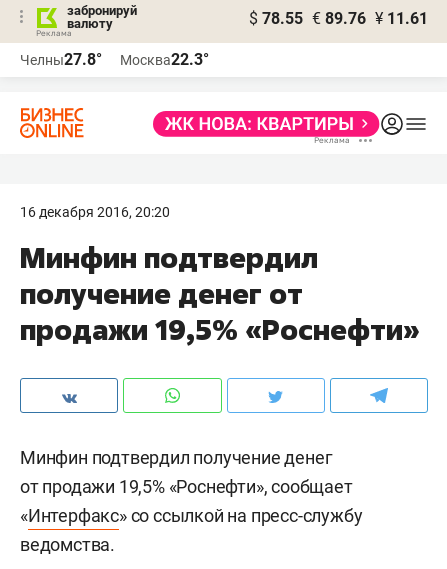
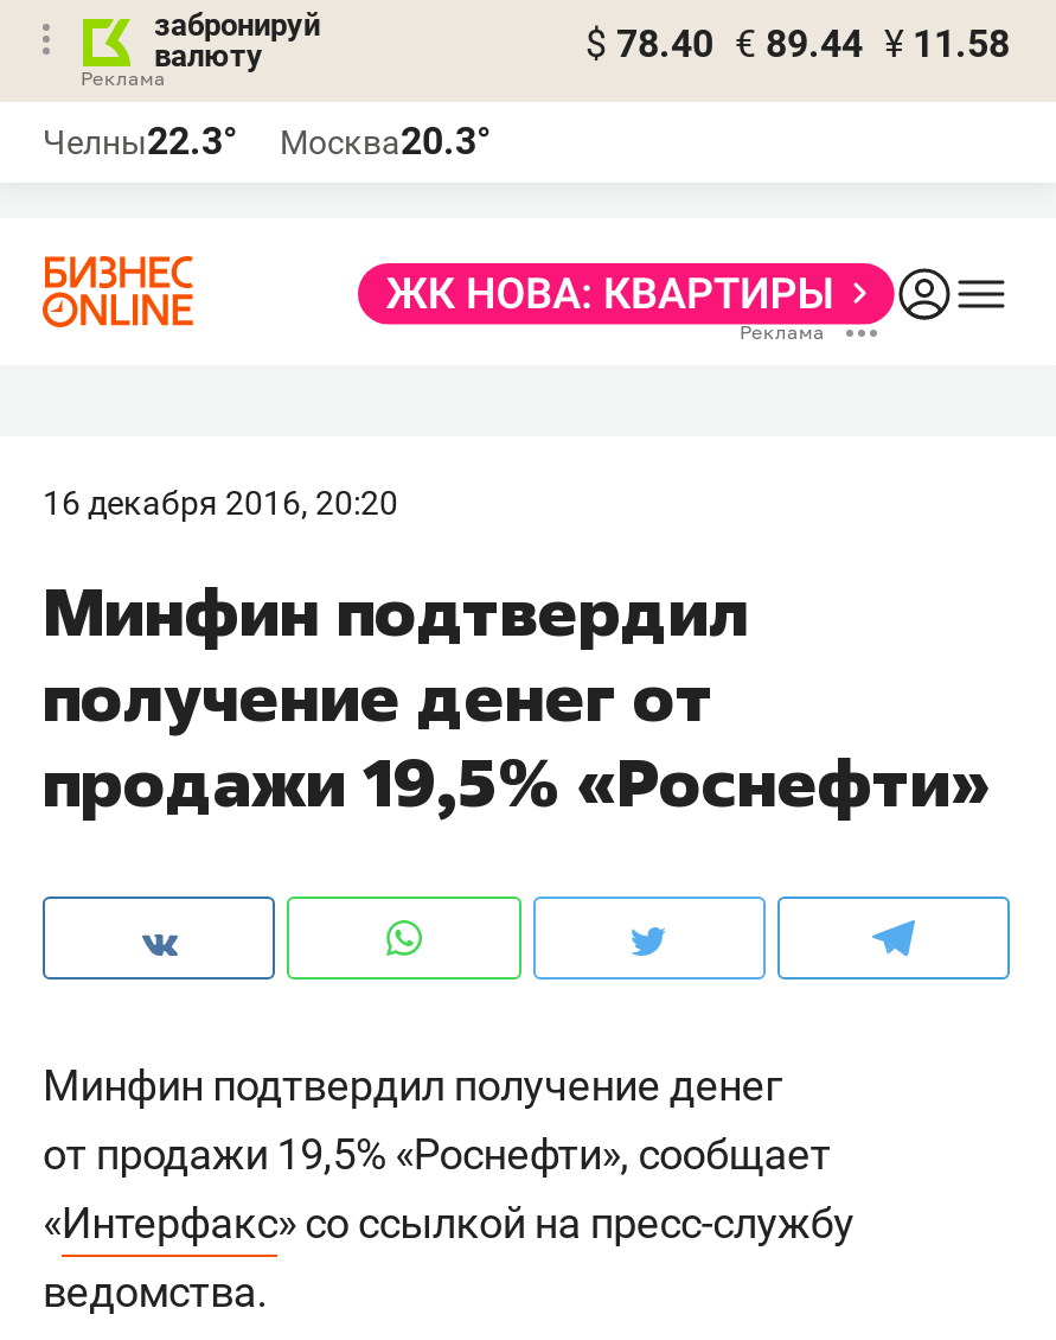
- $ 78.55 € 89.76 ¥ 11.61
+ $ 78.40 € 89.44 ¥ 11.58

- Челны27.8°
+ Челны22.3°

- Москва22.3°
+ Москва20.3°
